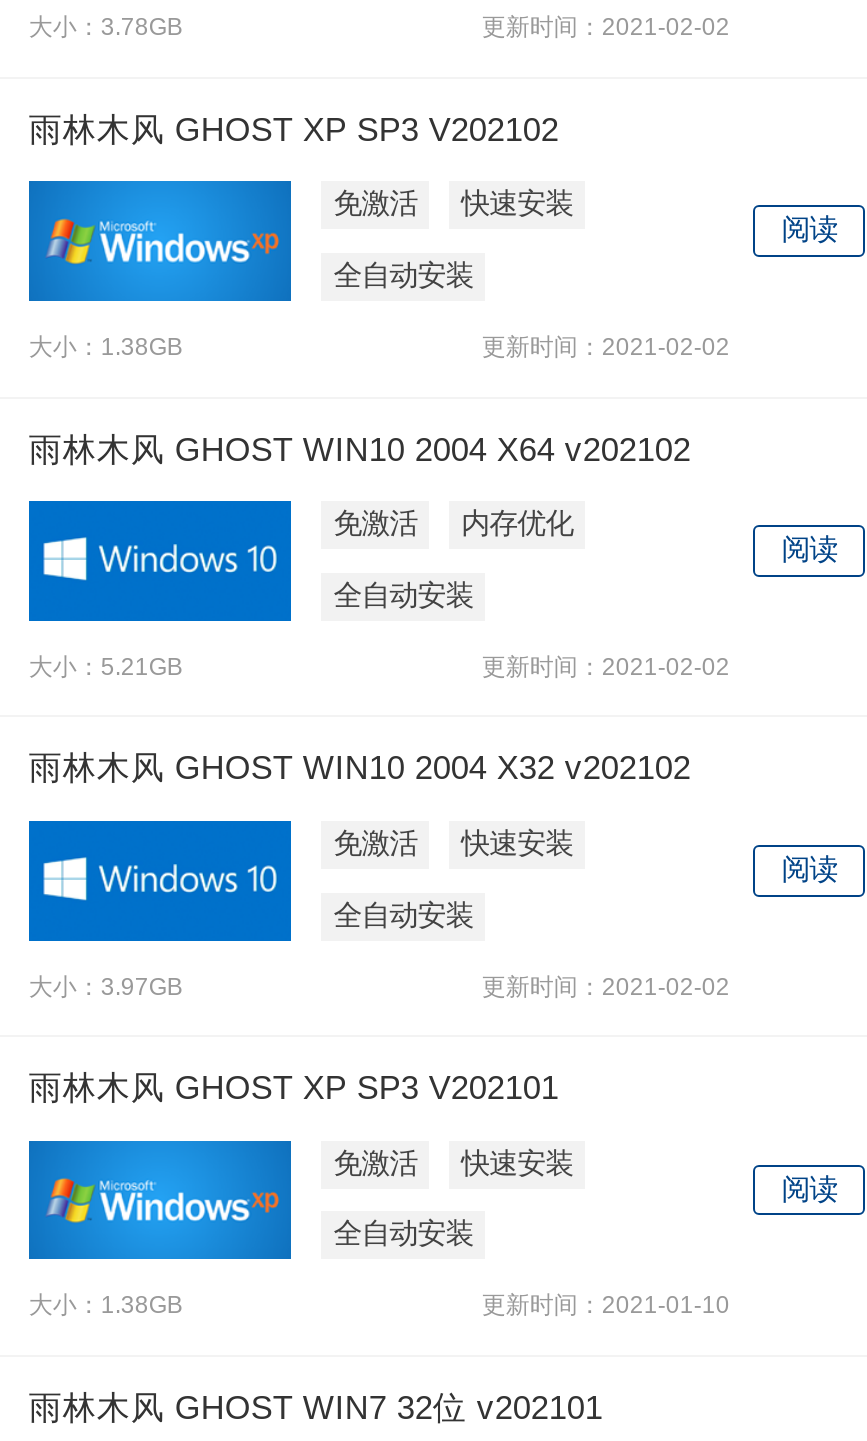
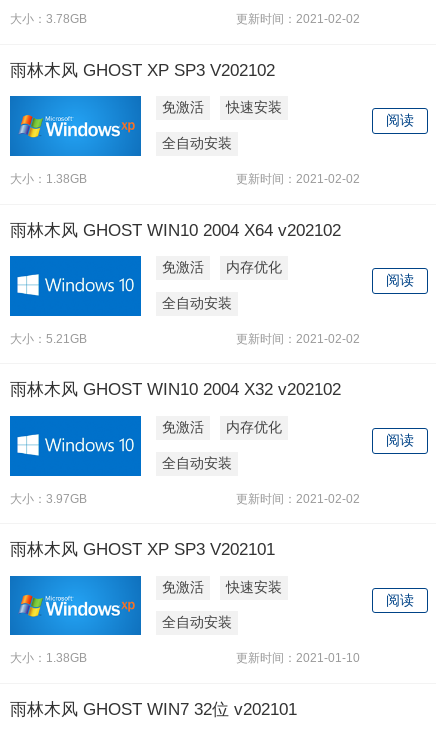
- 快速安装
+ 内存优化
